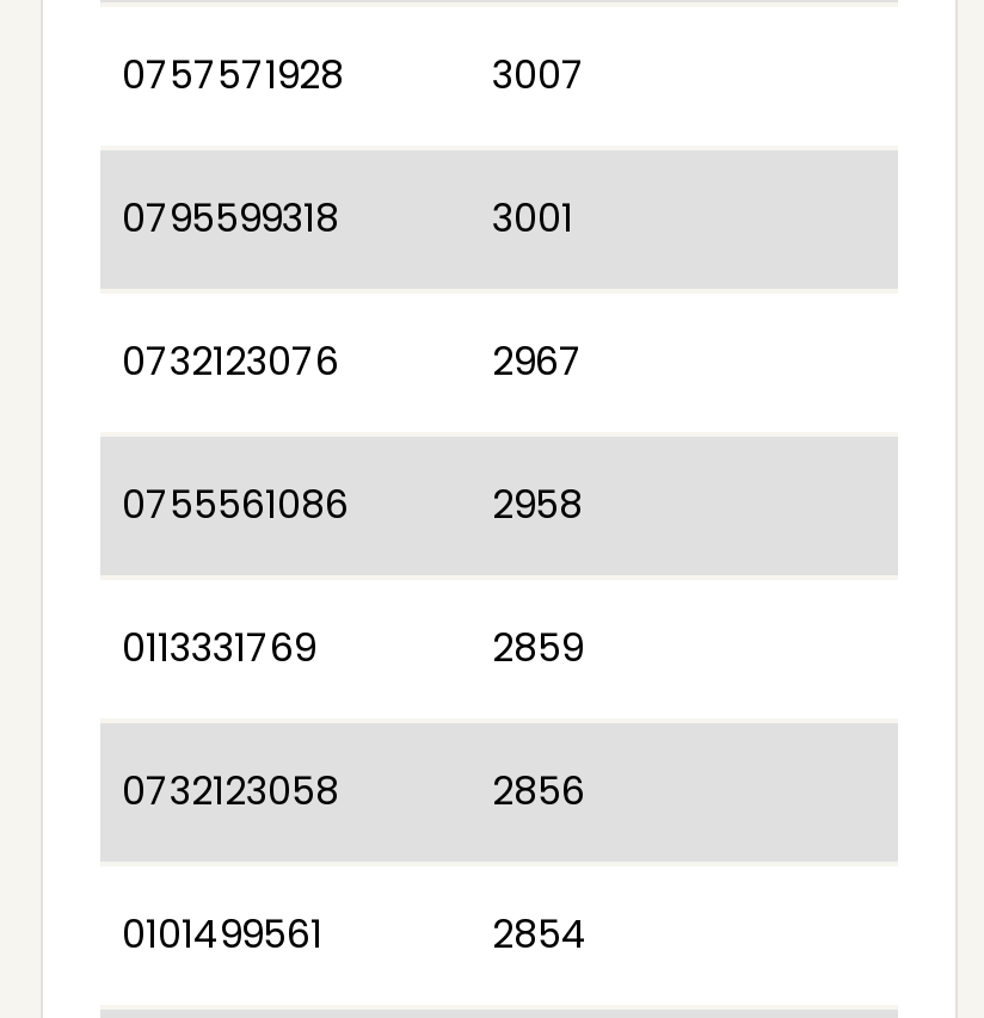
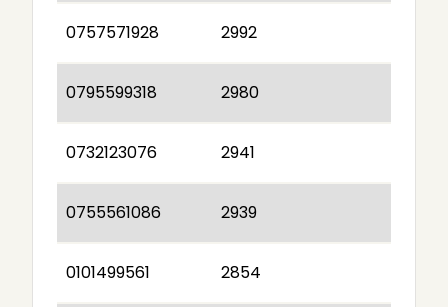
- 3007
+ 2992

- 3001
+ 2980

- 2967
+ 2941

- 2958
- 0113331769
- 2859
- 0732123058
- 2856
+ 2939
